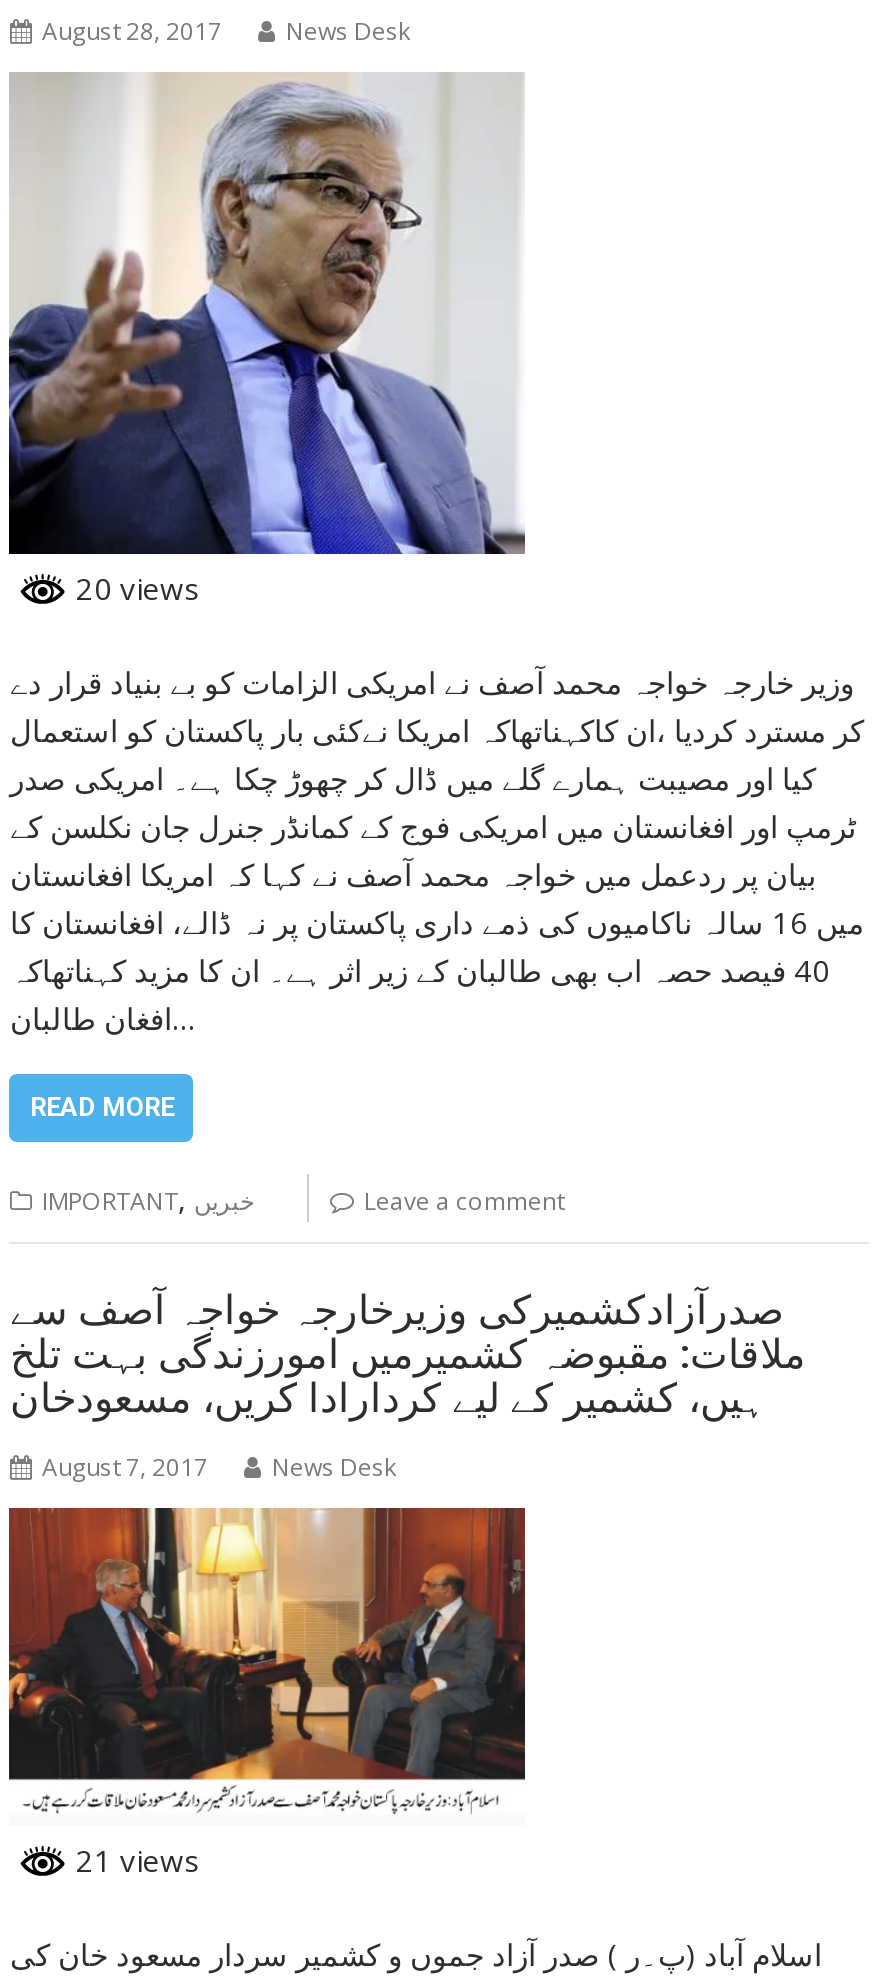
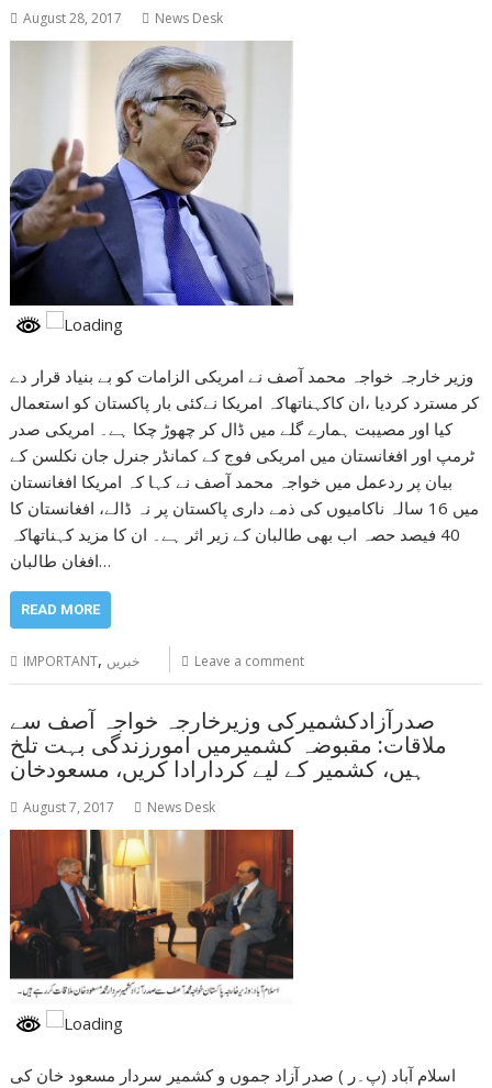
- 20 views

- 21 views
